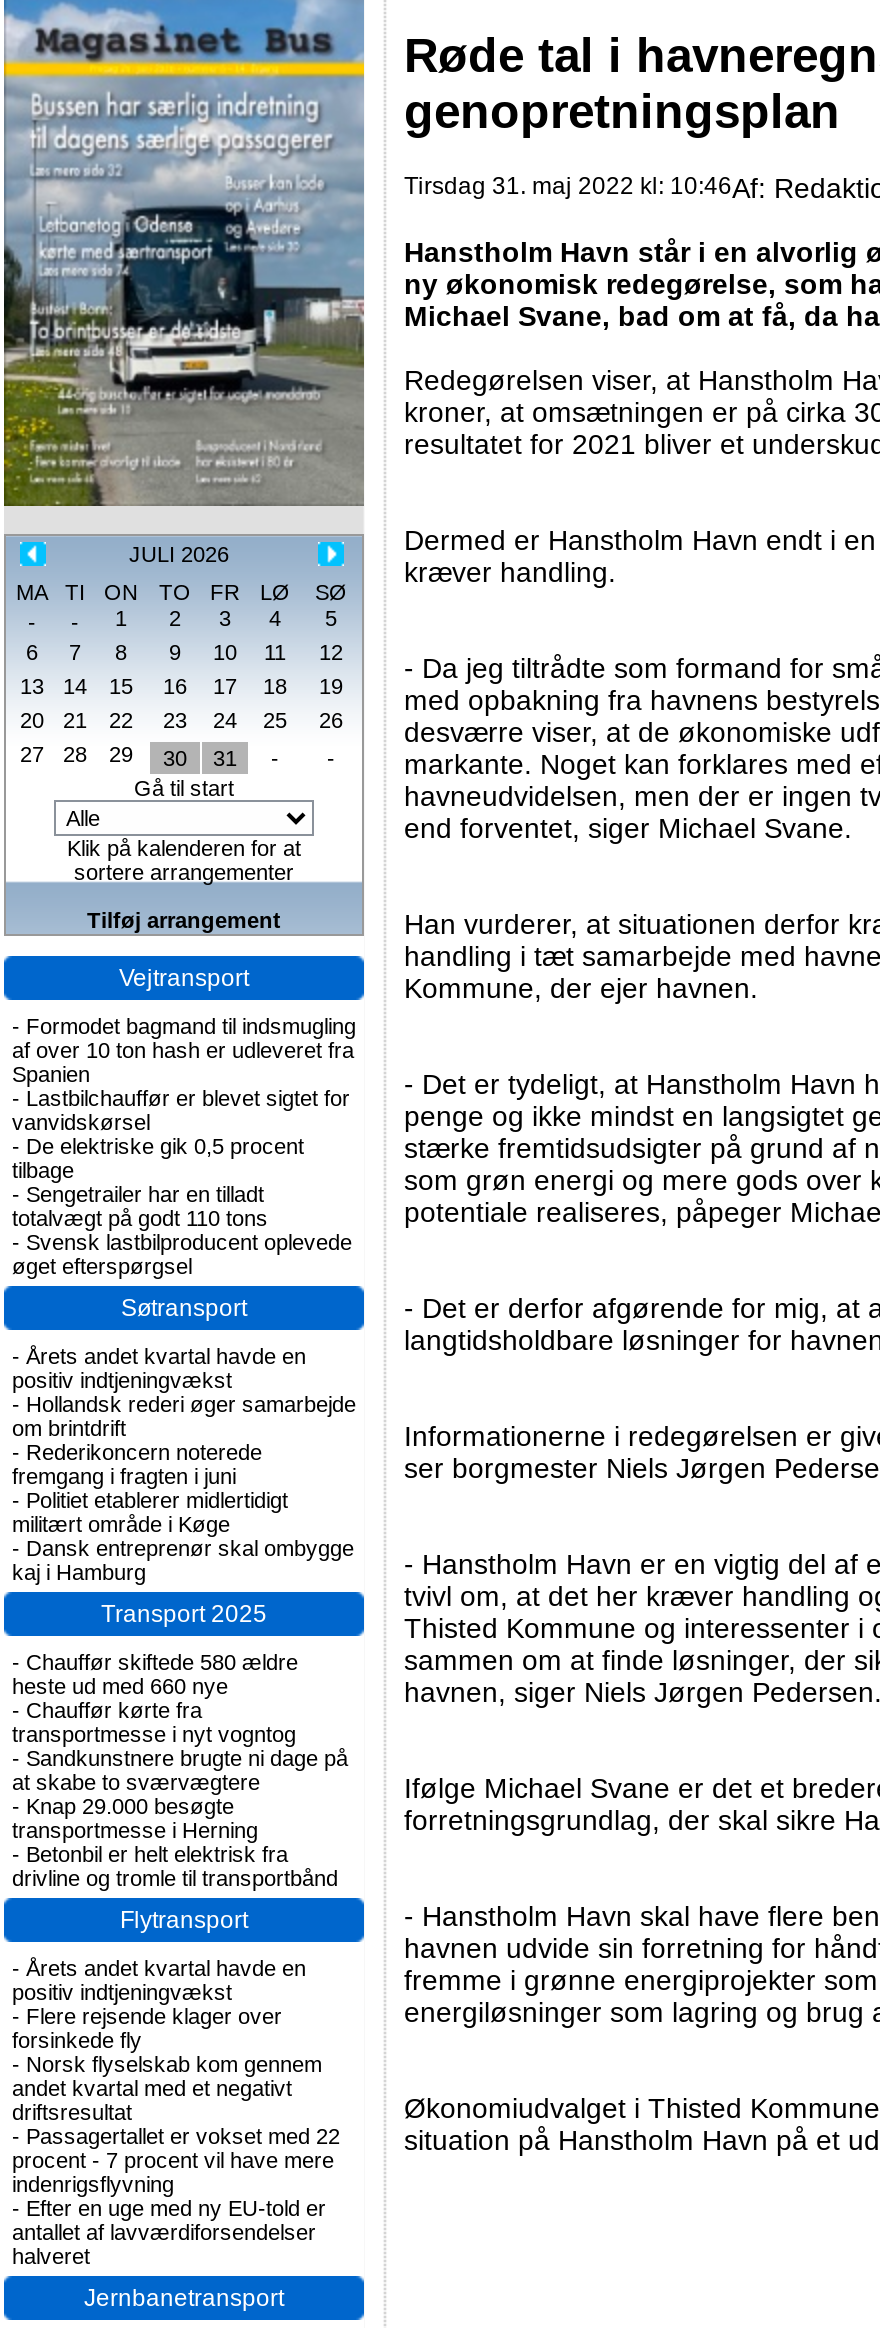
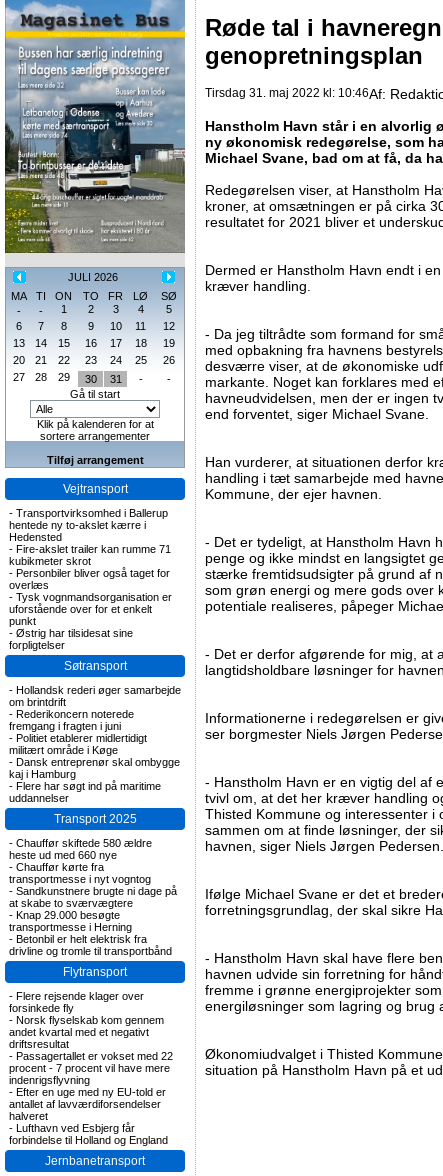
- - Formodet bagmand til indsmugling
- af over 10 ton hash er udleveret fra
- Spanien
- - Lastbilchauffør er blevet sigtet for
- vanvidskørsel
- - De elektriske gik 0,5 procent
- tilbage
- - Sengetrailer har en tilladt
- totalvægt på godt 110 tons
- - Svensk lastbilproducent oplevede
- øget efterspørgsel
+ - Transportvirksomhed i Ballerup
+ hentede ny to-akslet kærre i
+ Hedensted
+ - Fire-akslet trailer kan rumme 71
+ kubikmeter skrot
+ - Personbiler bliver også taget for
+ overlæs
+ - Tysk vognmandsorganisation er
+ uforstående over for et enkelt
+ punkt
+ - Østrig har tilsidesat sine
+ forpligtelser

- - Årets andet kvartal havde en
- positiv indtjeningvækst

+ - Flere har søgt ind på maritime
+ uddannelser

- - Årets andet kvartal havde en
- positiv indtjeningvækst

+ - Lufthavn ved Esbjerg får
+ forbindelse til Holland og England
